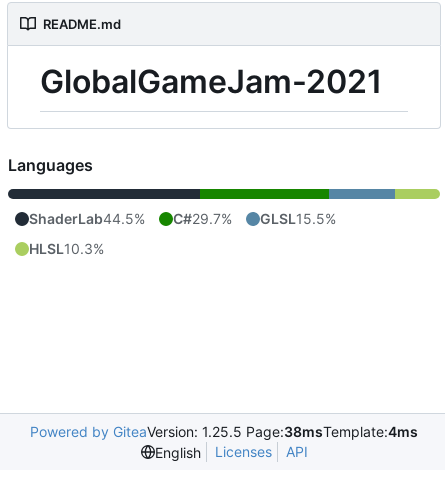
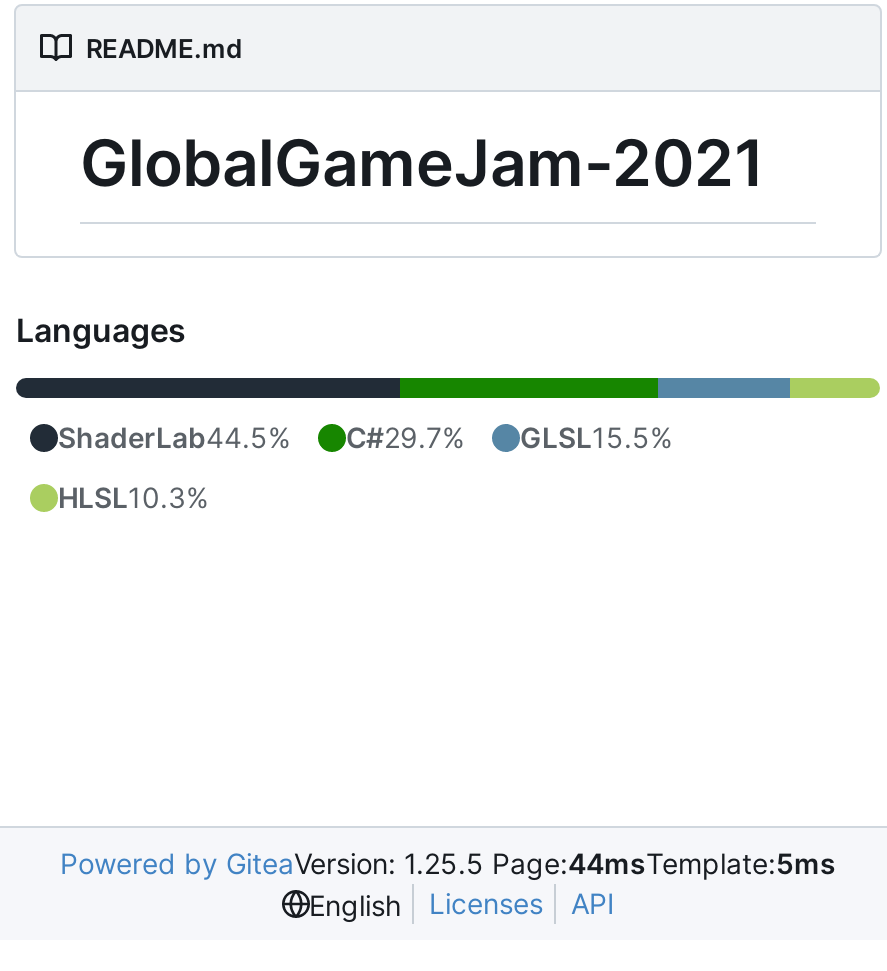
- Powered by GiteaVersion: 1.25.5 Page:38msTemplate:4ms
+ Powered by GiteaVersion: 1.25.5 Page:44msTemplate:5ms
